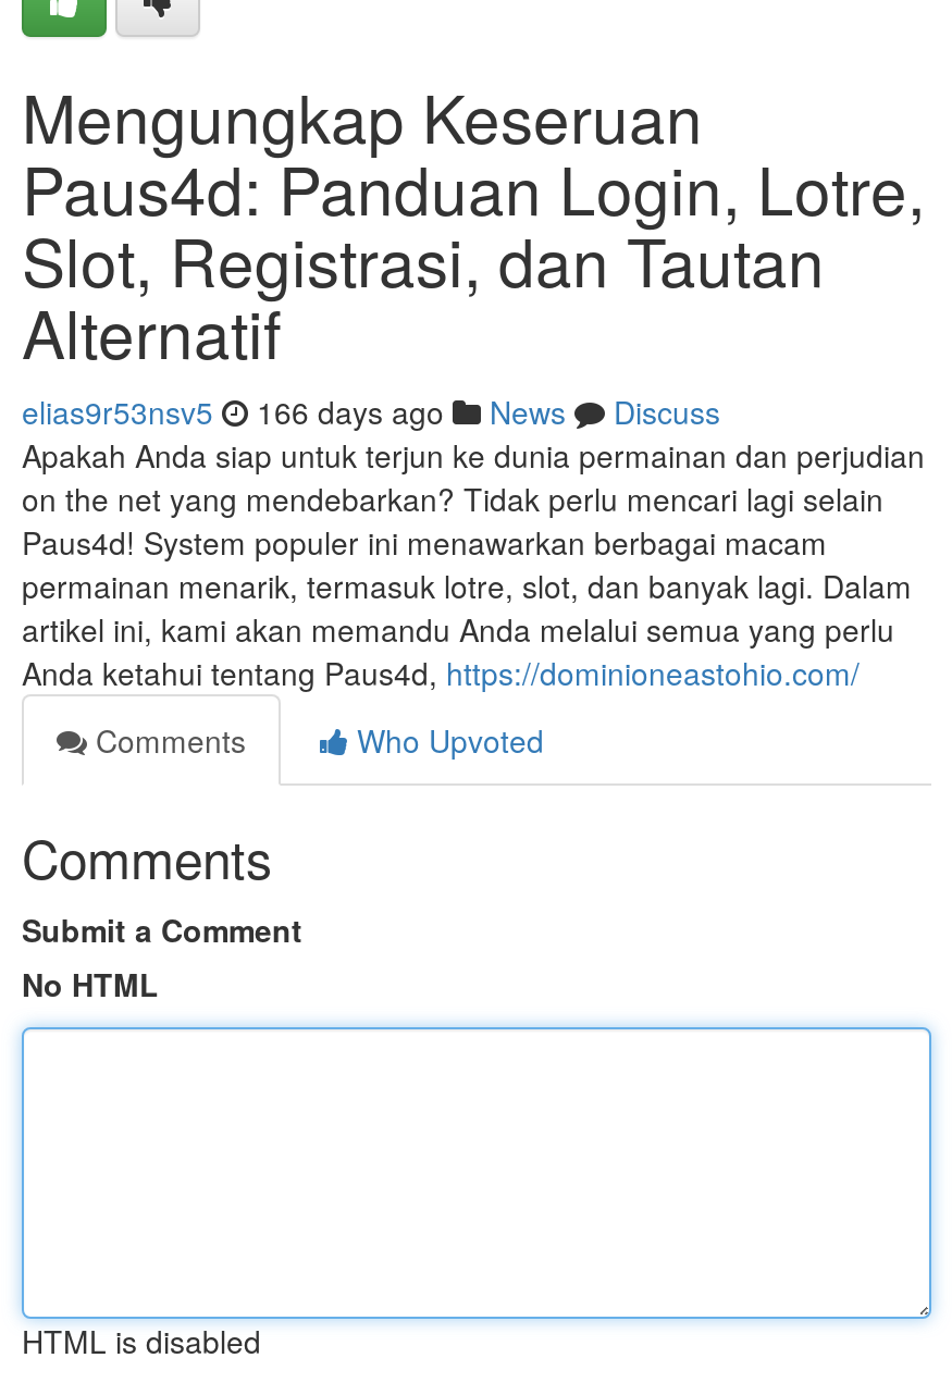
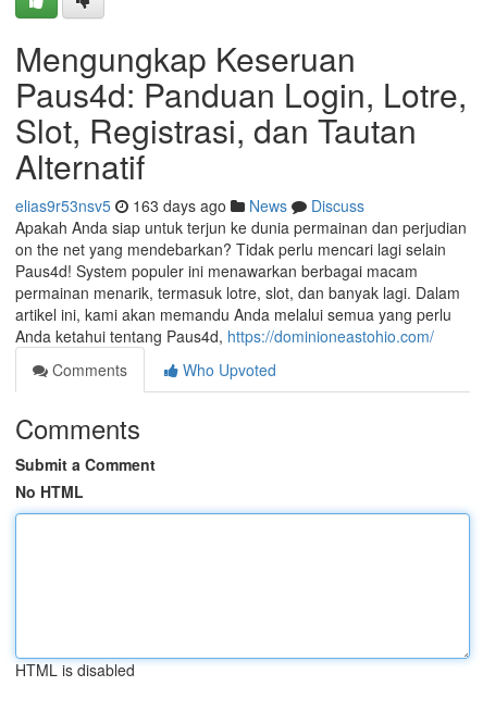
- elias9r53nsv5 166 days ago News Discuss
+ elias9r53nsv5 163 days ago News Discuss
